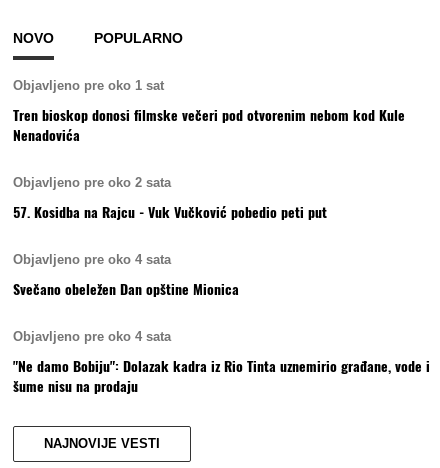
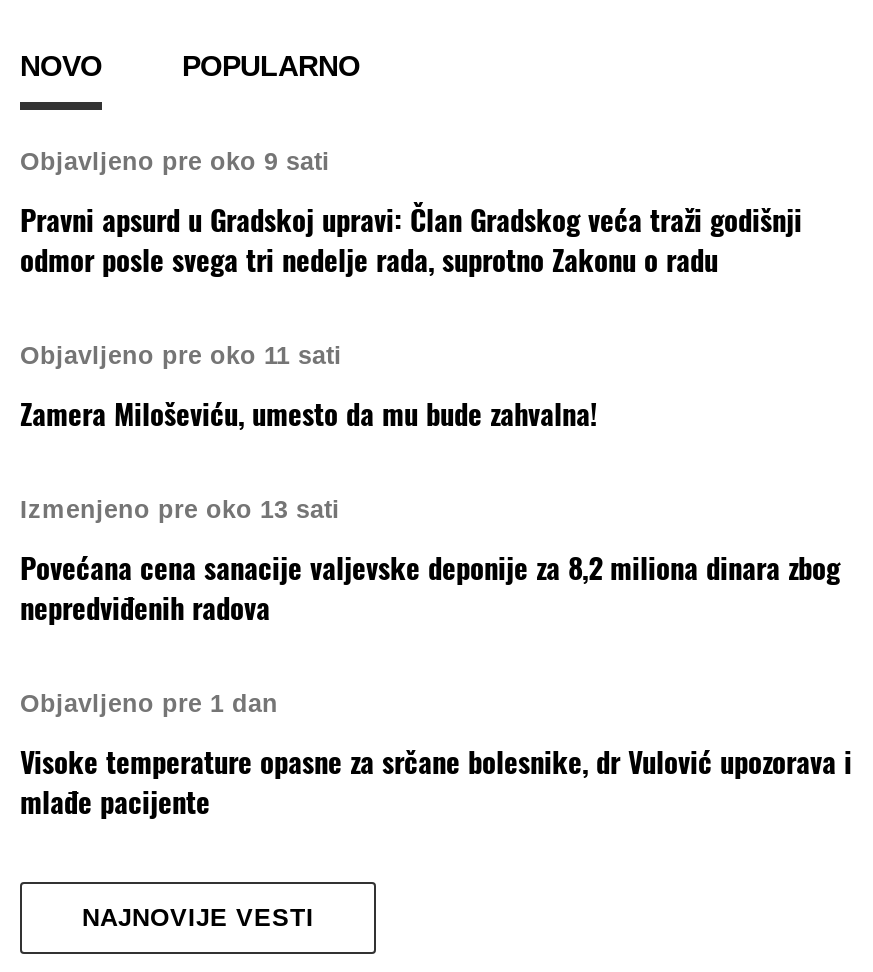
- Objavljeno pre oko 1 sat
+ Objavljeno pre oko 9 sati

- Tren bioskop donosi filmske večeri pod otvorenim nebom kod Kule
- Nenadovića
+ Pravni apsurd u Gradskoj upravi: Član Gradskog veća traži godišnji
+ odmor posle svega tri nedelje rada, suprotno Zakonu o radu

- Objavljeno pre oko 2 sata
+ Objavljeno pre oko 11 sati

- 57. Kosidba na Rajcu - Vuk Vučković pobedio peti put
+ Zamera Miloševiću, umesto da mu bude zahvalna!

- Objavljeno pre oko 4 sata
+ Izmenjeno pre oko 13 sati

- Svečano obeležen Dan opštine Mionica
+ Povećana cena sanacije valjevske deponije za 8,2 miliona dinara zbog
+ nepredviđenih radova

- Objavljeno pre oko 4 sata
+ Objavljeno pre 1 dan

- "Ne damo Bobiju": Dolazak kadra iz Rio Tinta uznemirio građane, vode i
- šume nisu na prodaju
+ Visoke temperature opasne za srčane bolesnike, dr Vulović upozorava i
+ mlađe pacijente
